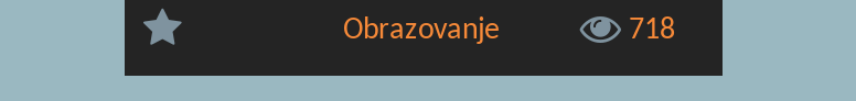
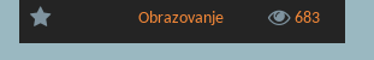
- 718
+ 683
